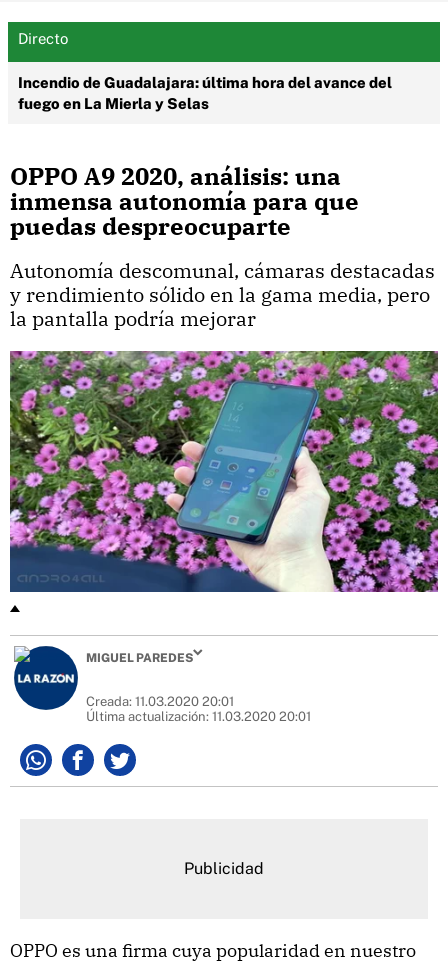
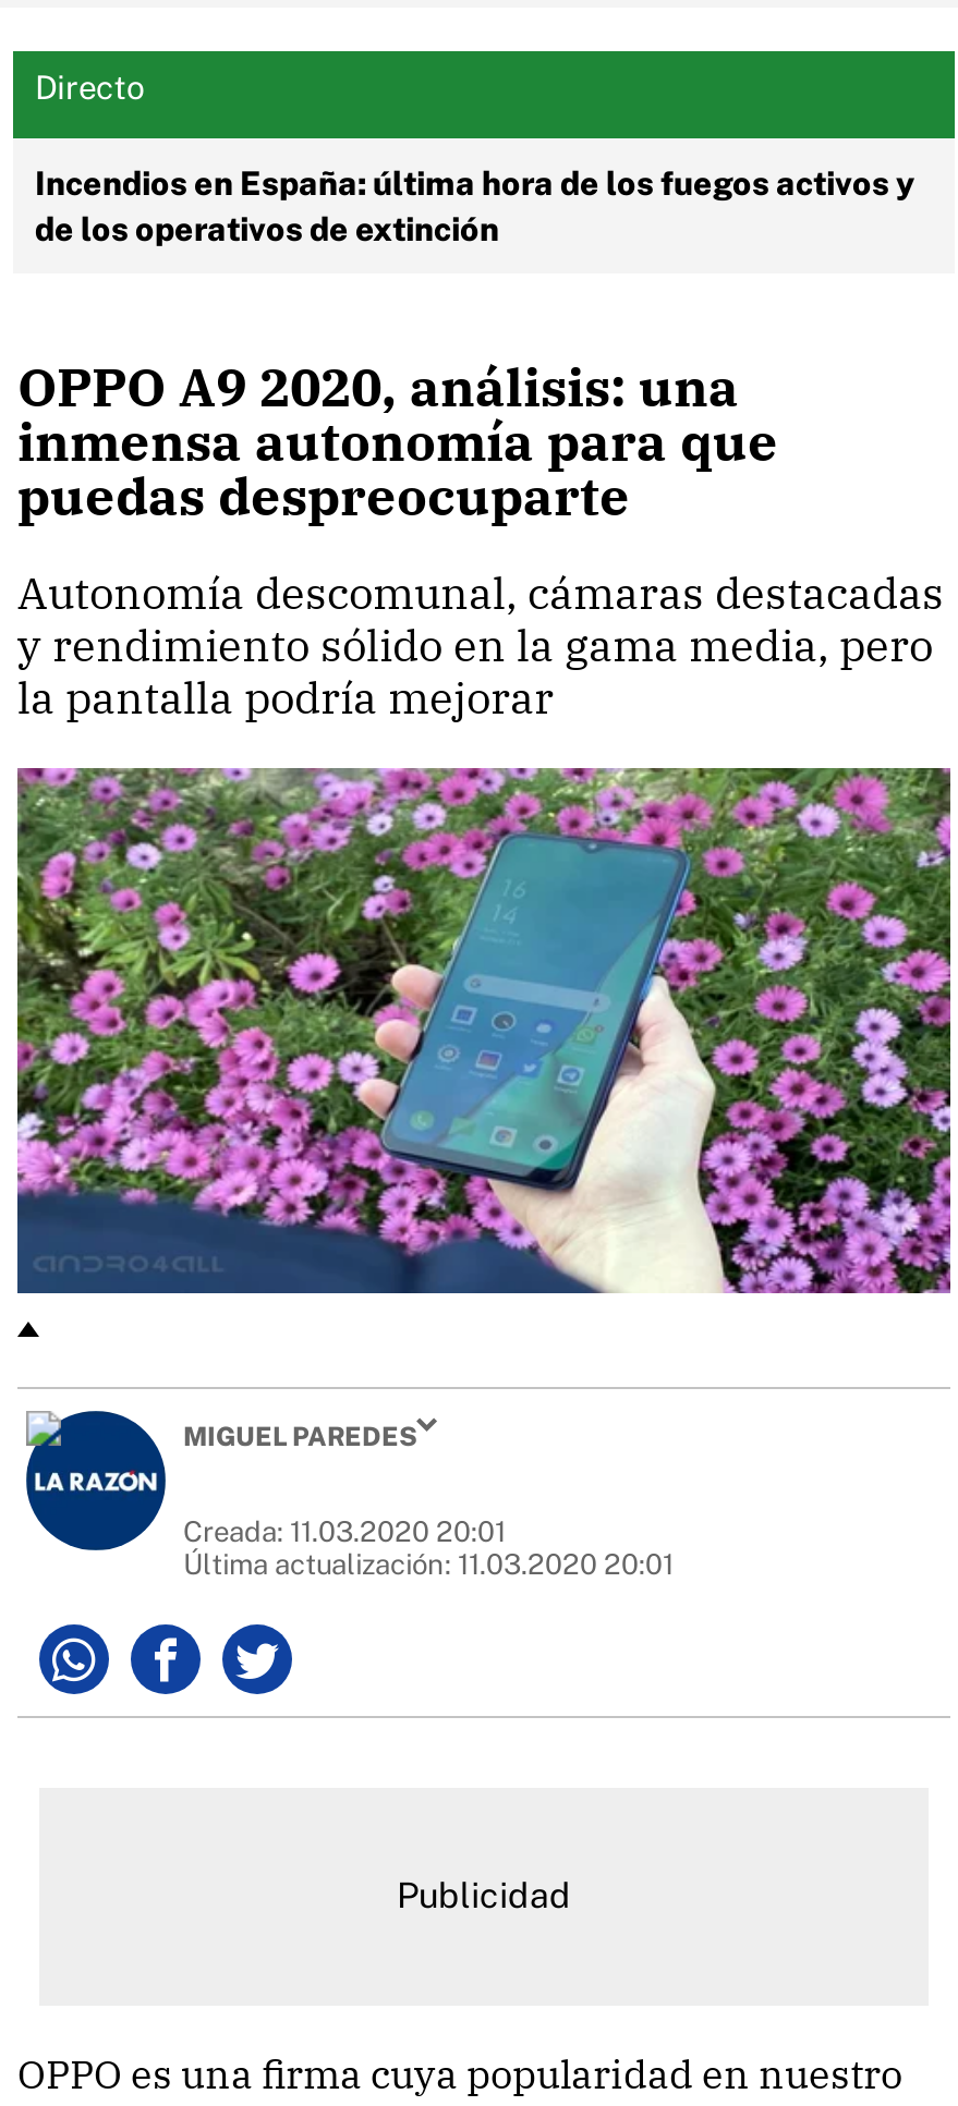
- Incendio de Guadalajara: última hora del avance del
- fuego en La Mierla y Selas
+ Incendios en España: última hora de los fuegos activos y
+ de los operativos de extinción
